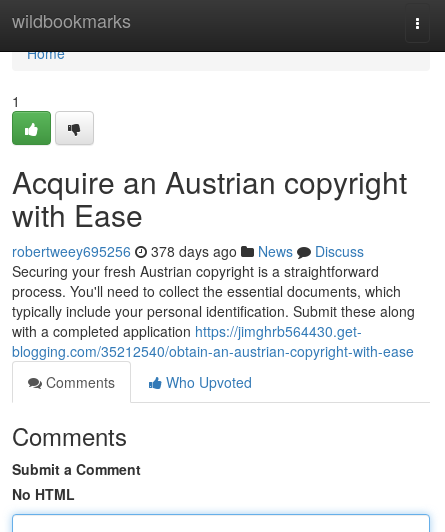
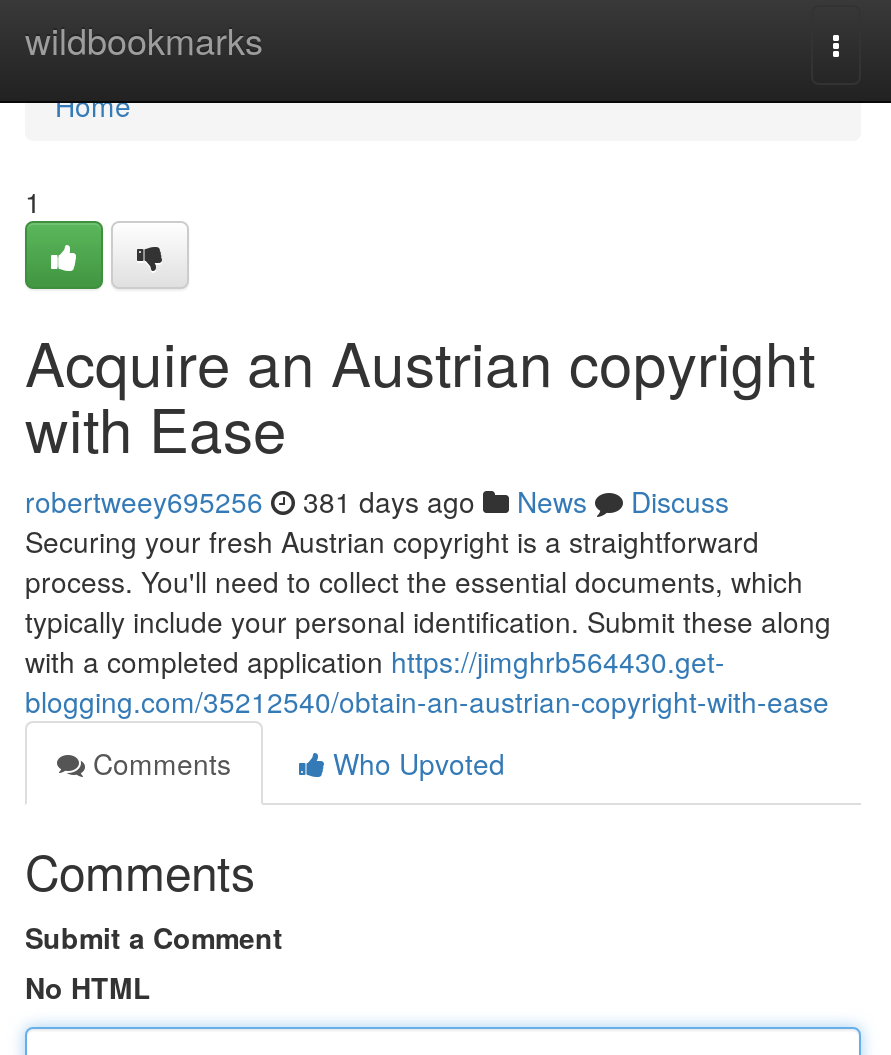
- robertweey695256 378 days ago News Discuss
+ robertweey695256 381 days ago News Discuss
